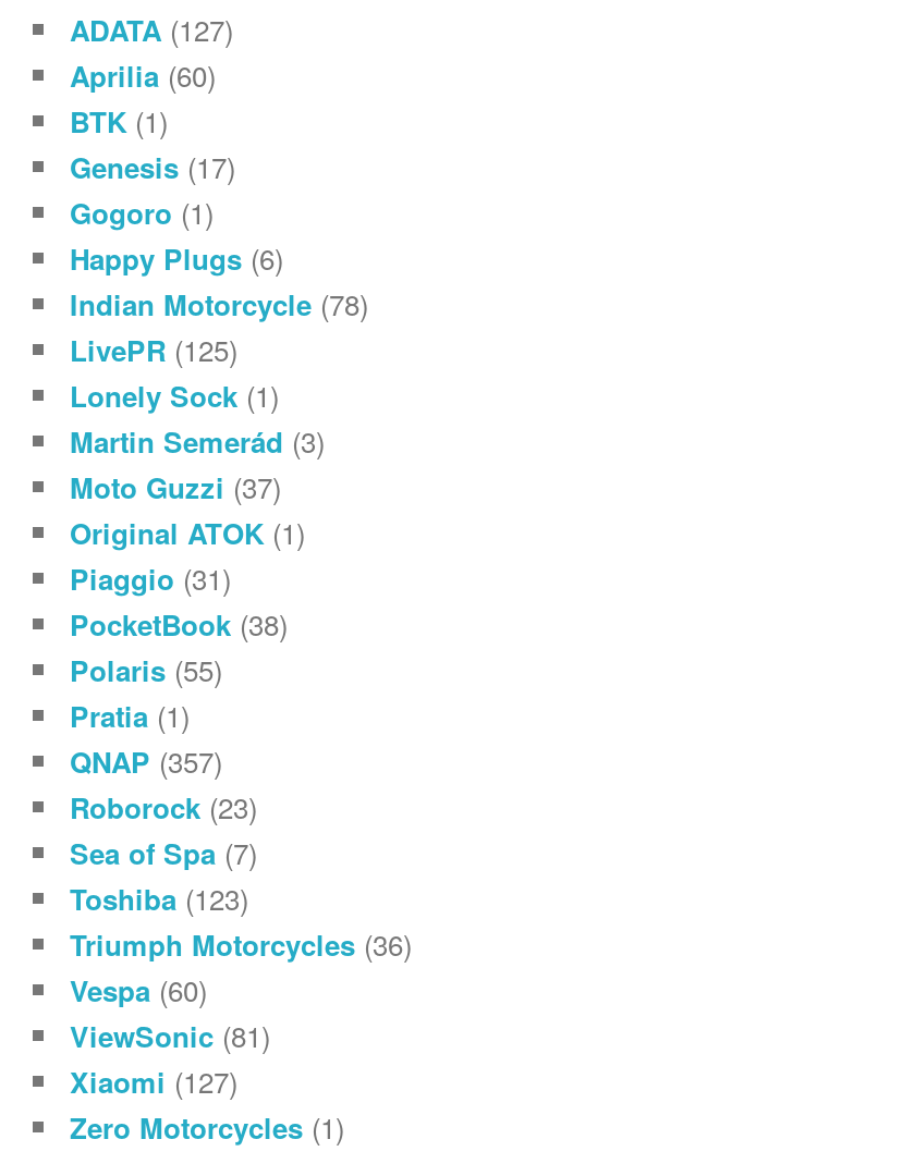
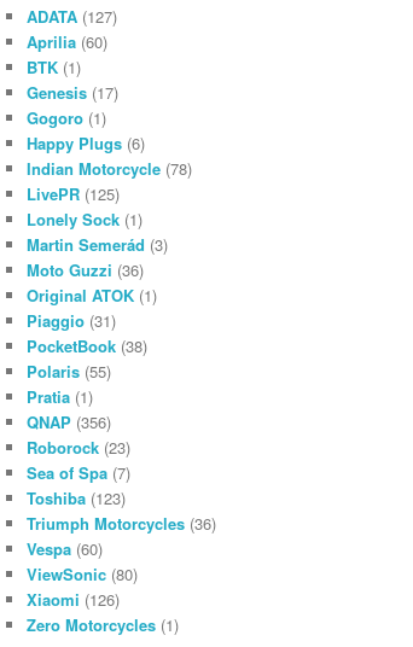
- Moto Guzzi (37)
+ Moto Guzzi (36)

- QNAP (357)
+ QNAP (356)

- ViewSonic (81)
+ ViewSonic (80)

- Xiaomi (127)
+ Xiaomi (126)
